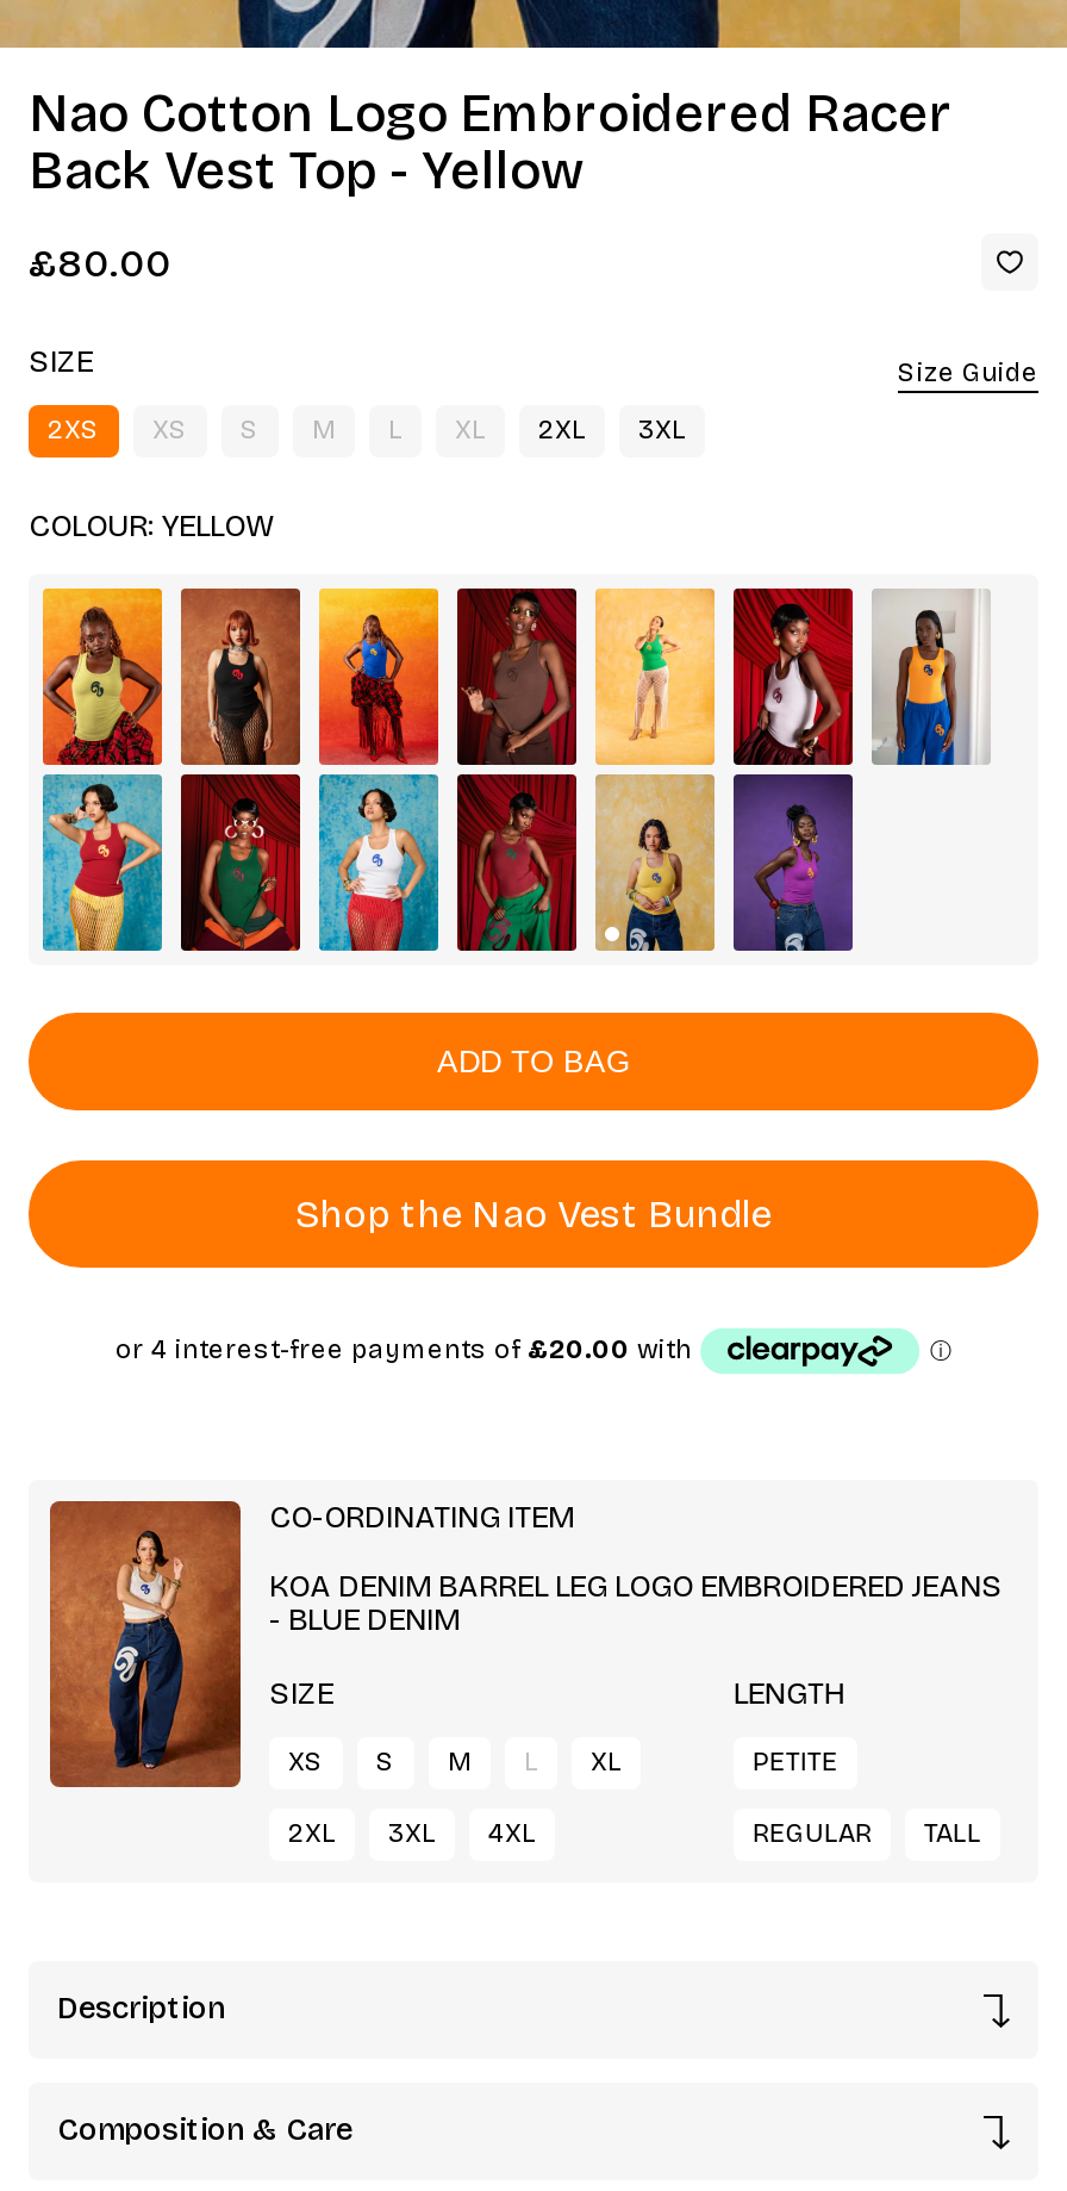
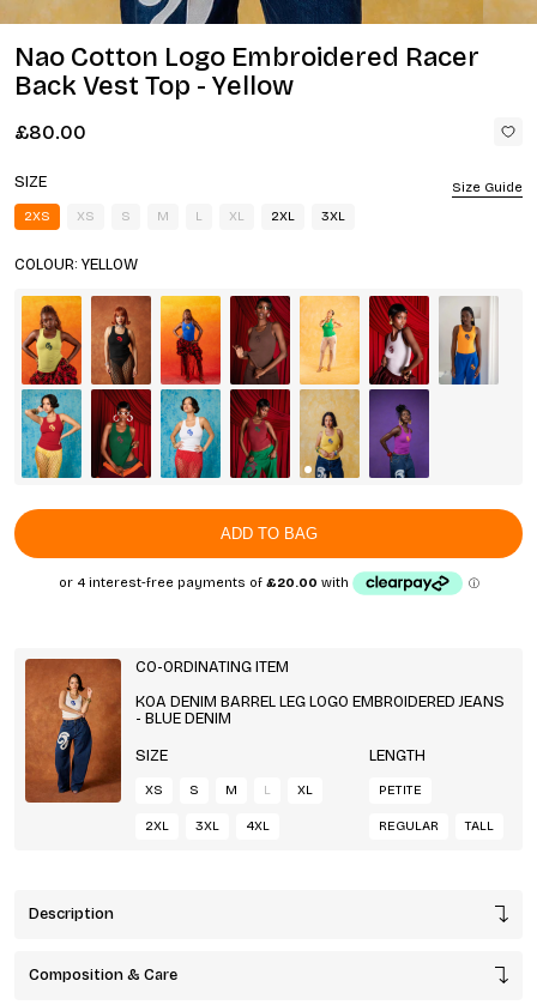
- Shop the Nao Vest Bundle
